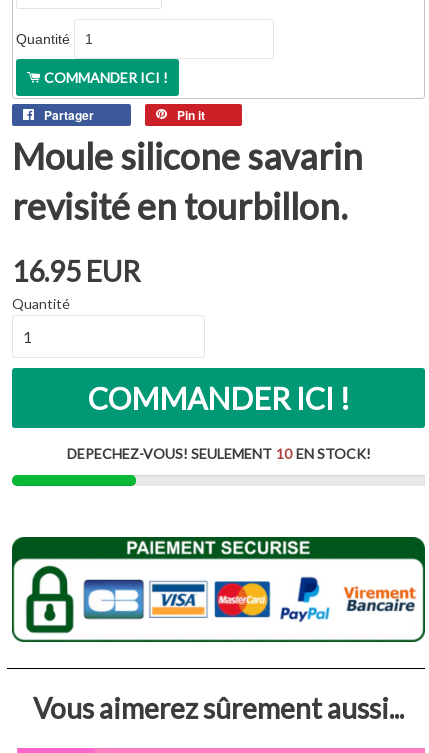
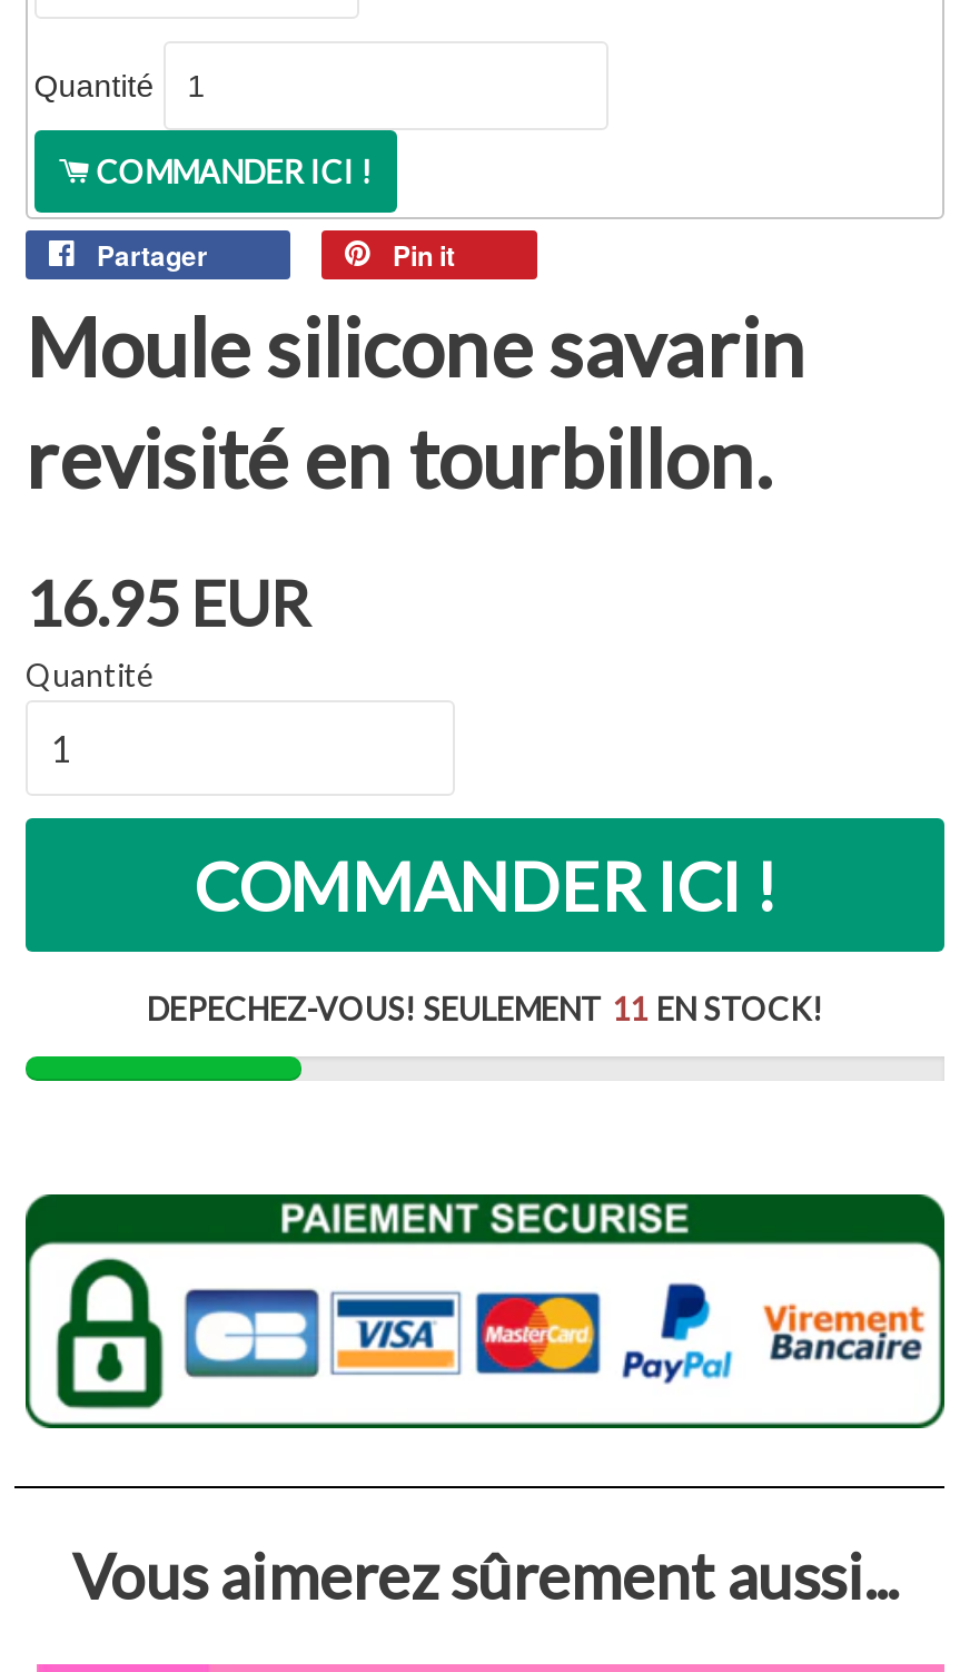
- DEPECHEZ-VOUS! SEULEMENT 10 EN STOCK!
+ DEPECHEZ-VOUS! SEULEMENT 11 EN STOCK!
